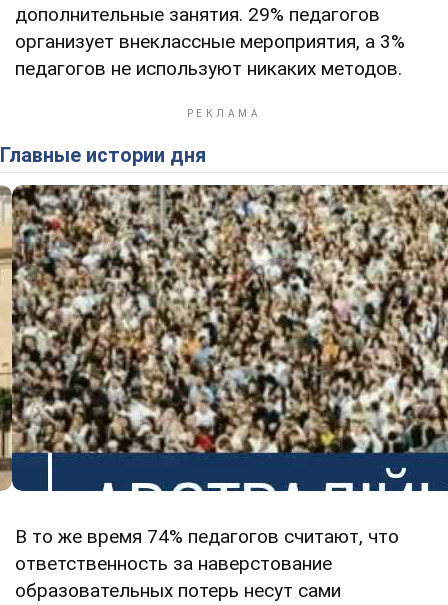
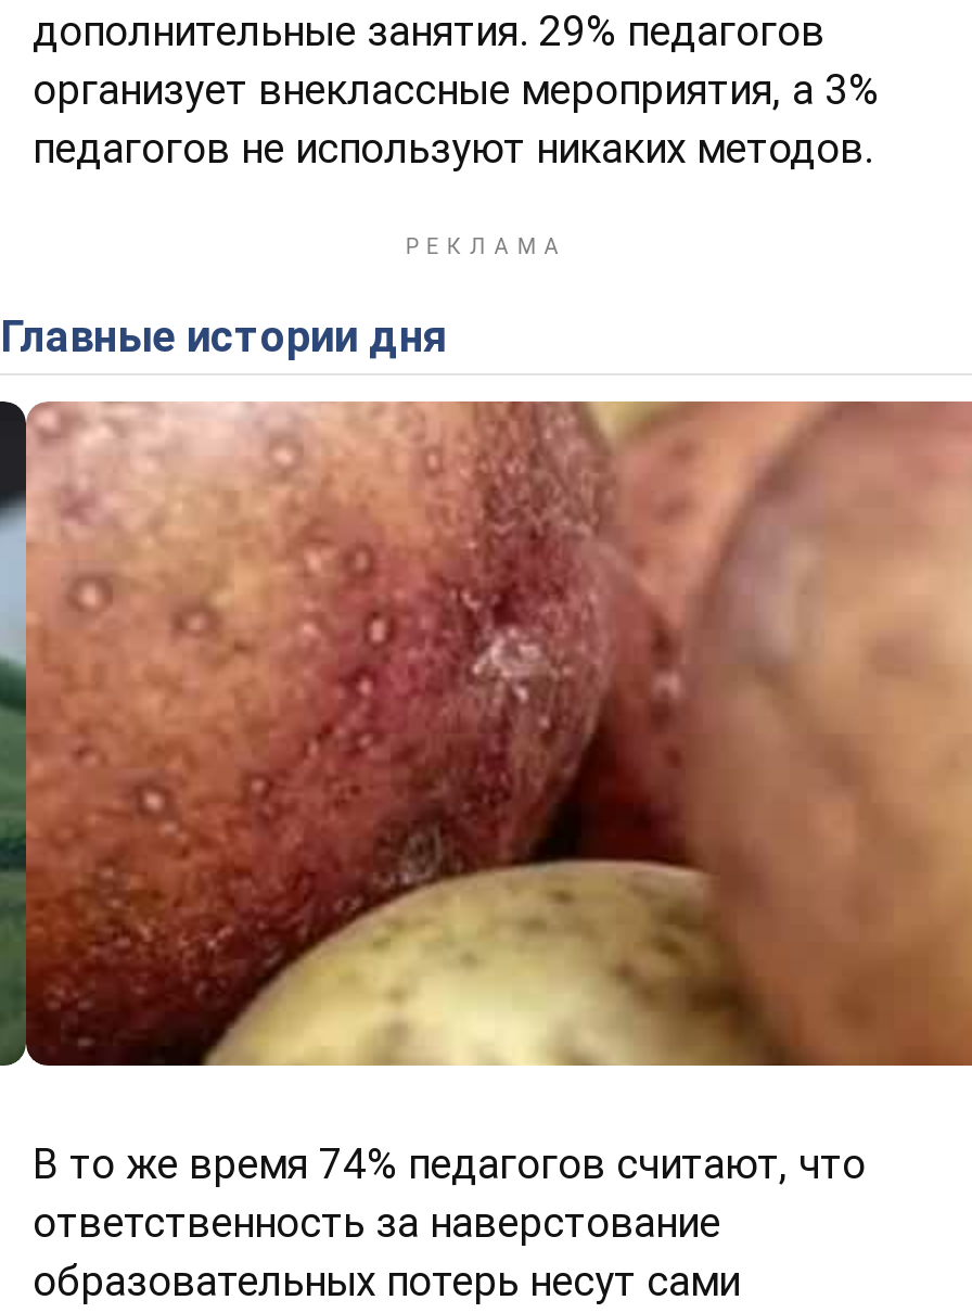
- [image]
+ [image]
